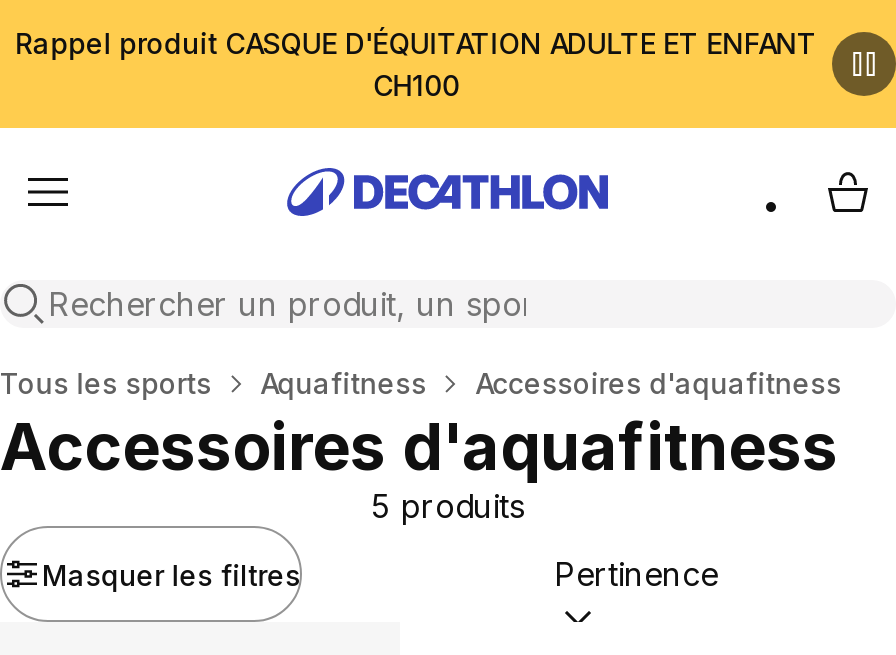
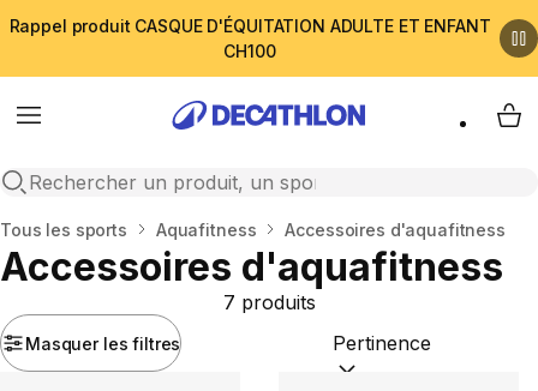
- 5 produits
+ 7 produits
